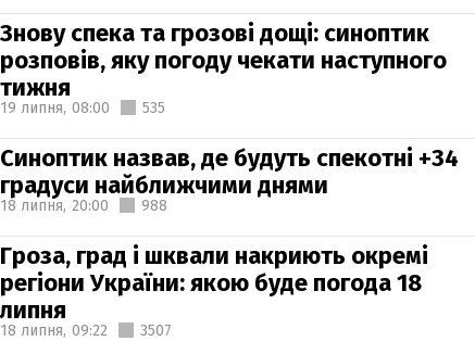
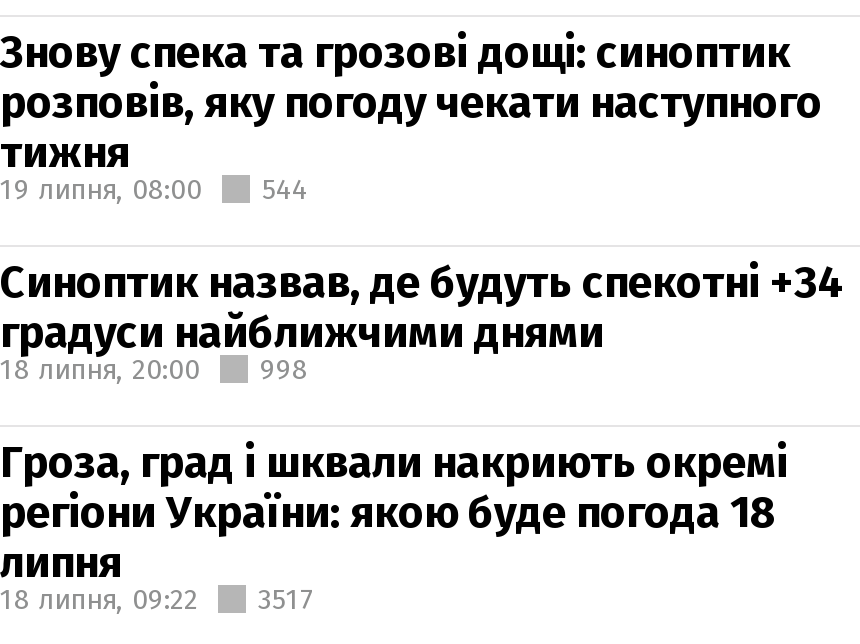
- 19 липня, 08:00 535
+ 19 липня, 08:00 544

- 18 липня, 20:00 988
+ 18 липня, 20:00 998

- 18 липня, 09:22 3507
+ 18 липня, 09:22 3517
